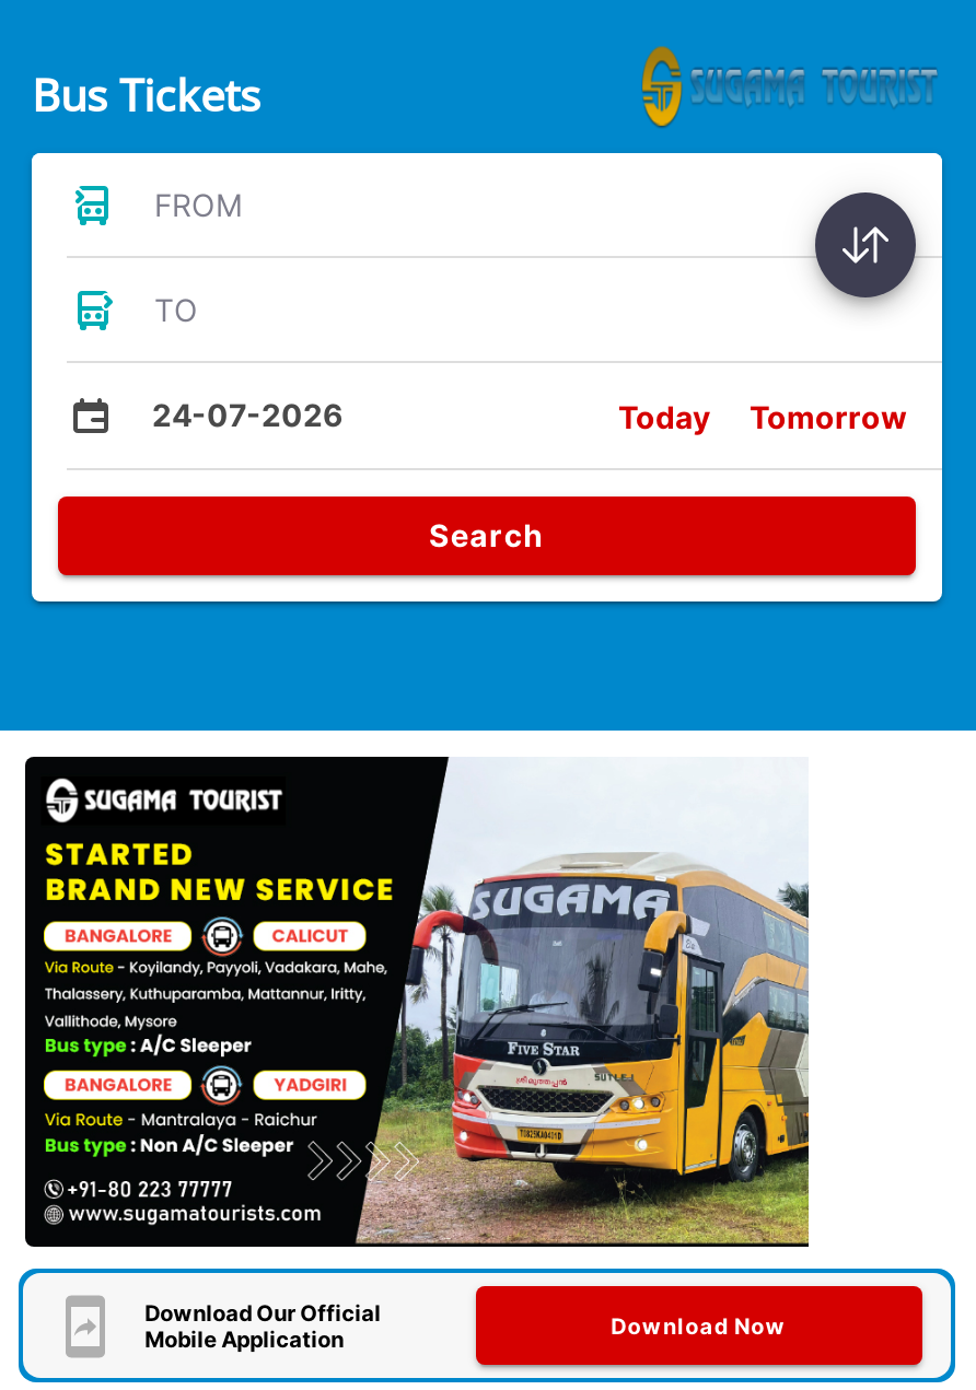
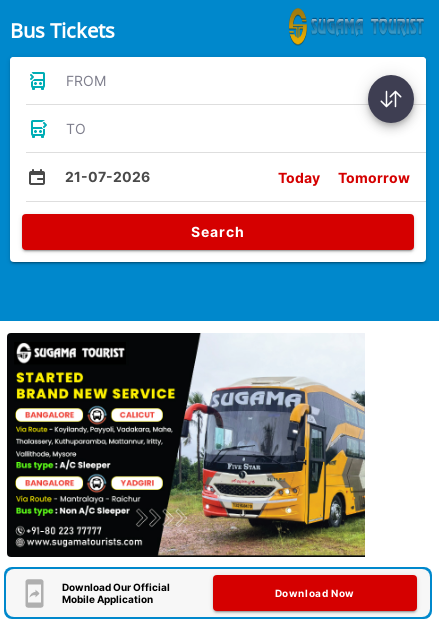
- 24-07-2026
+ 21-07-2026
